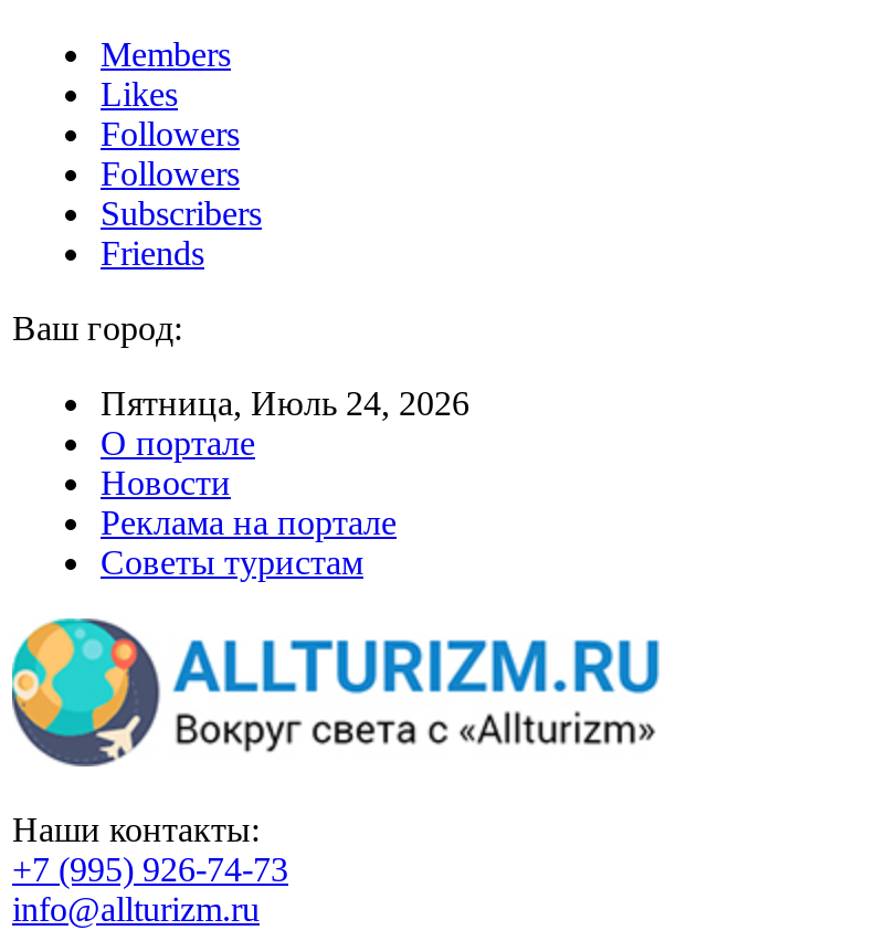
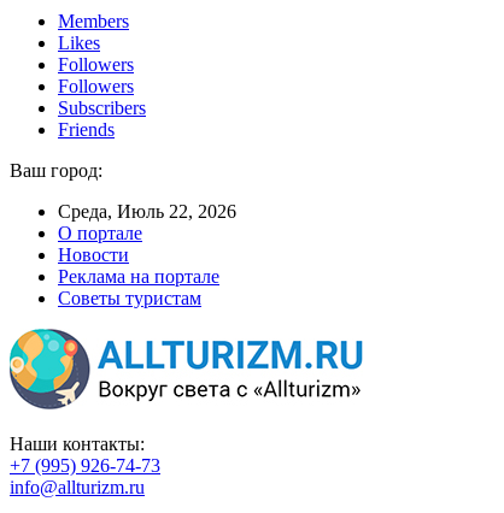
- Пятница, Июль 24, 2026
+ Среда, Июль 22, 2026
